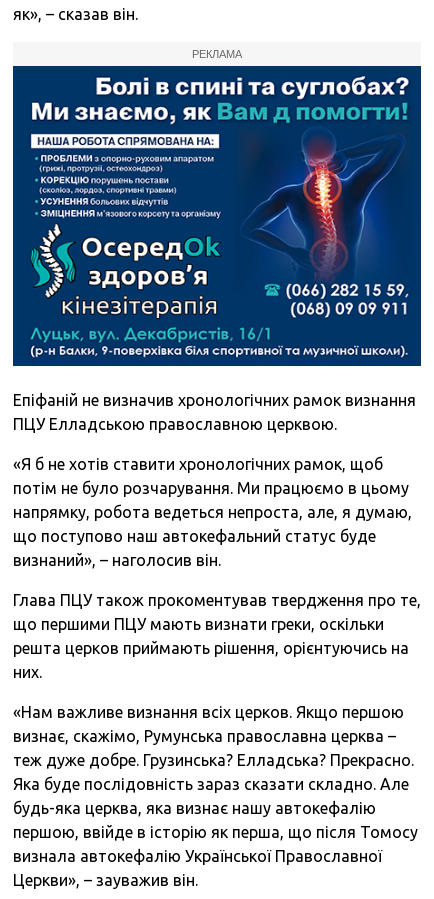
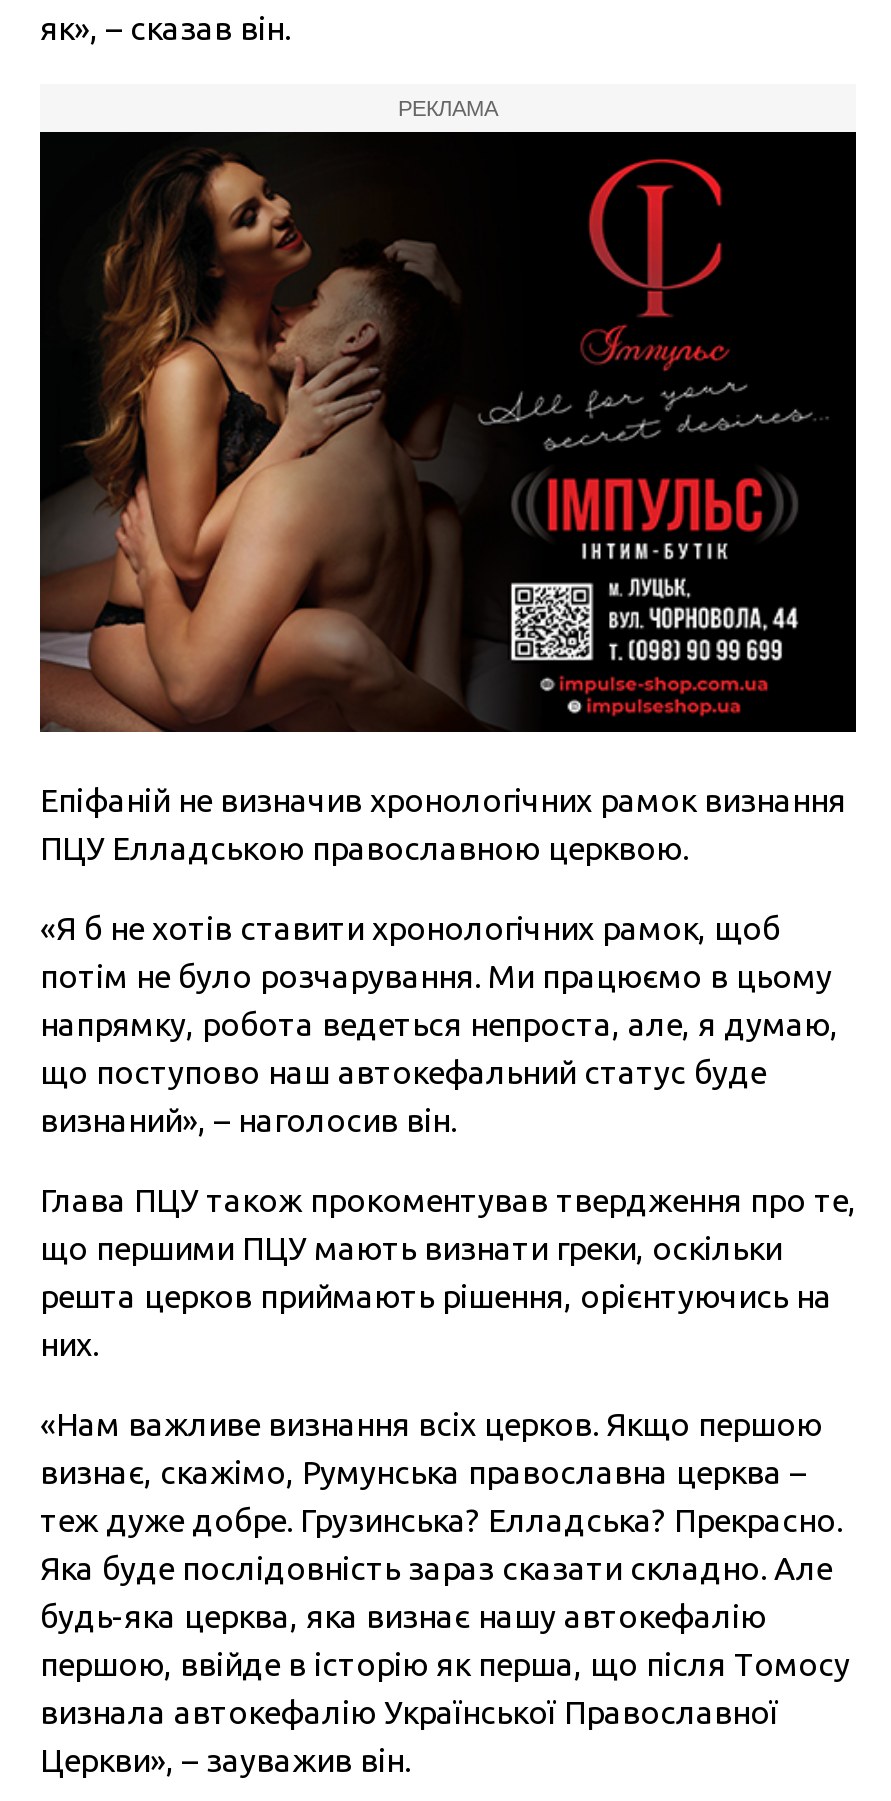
- [image]
+ [image]
